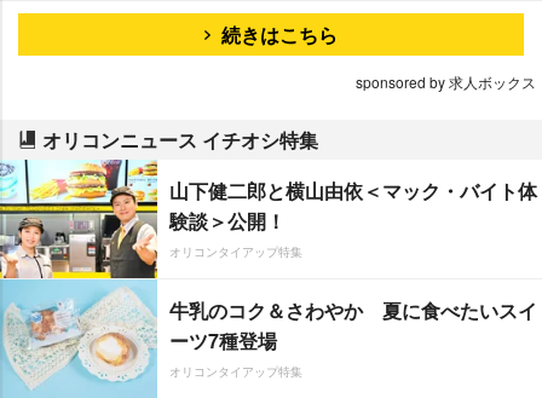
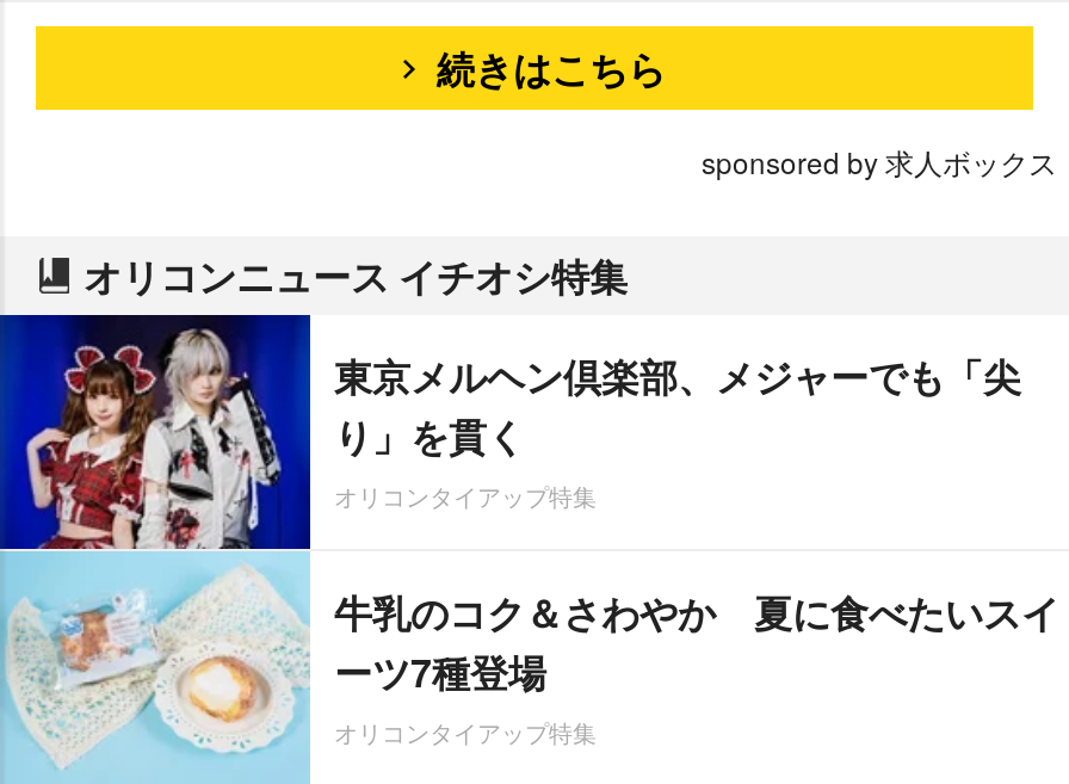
- [image]
- 山下健二郎と横山由依＜マック・バイト体
- 験談＞公開！
+ [image]
+ 東京メルヘン倶楽部、メジャーでも「尖
+ り」を貫く
